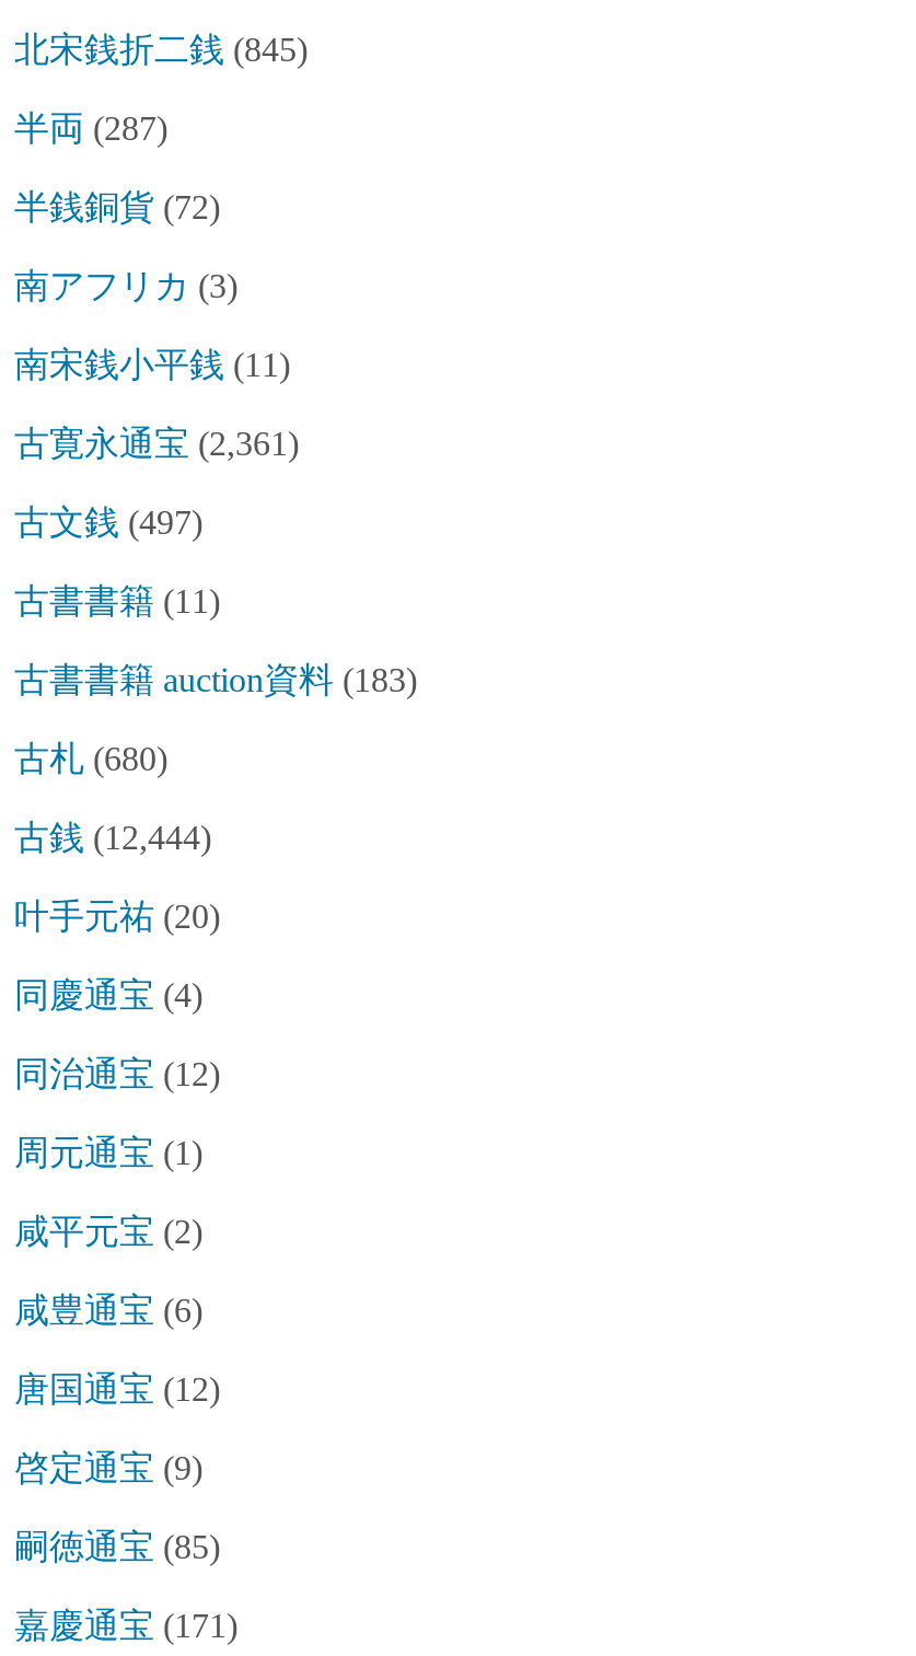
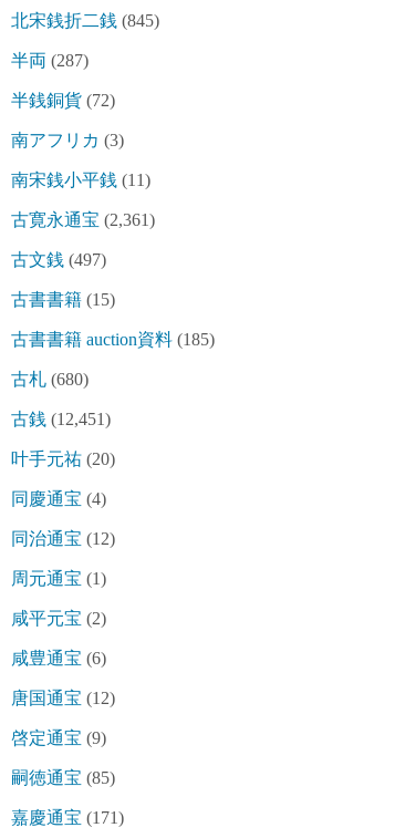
- 古書書籍(11)
+ 古書書籍(15)

- 古書書籍 auction資料(183)
+ 古書書籍 auction資料(185)

- 古銭(12,444)
+ 古銭(12,451)
